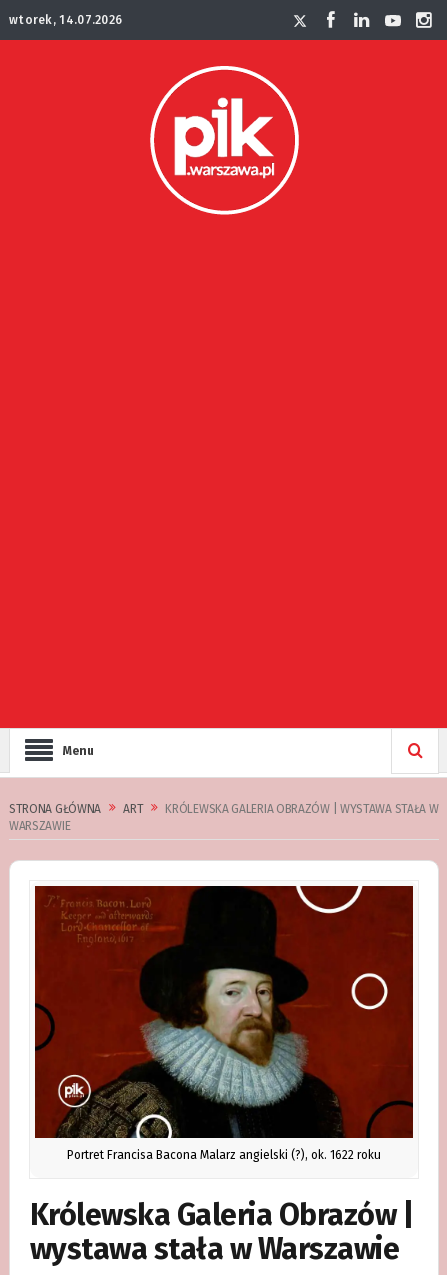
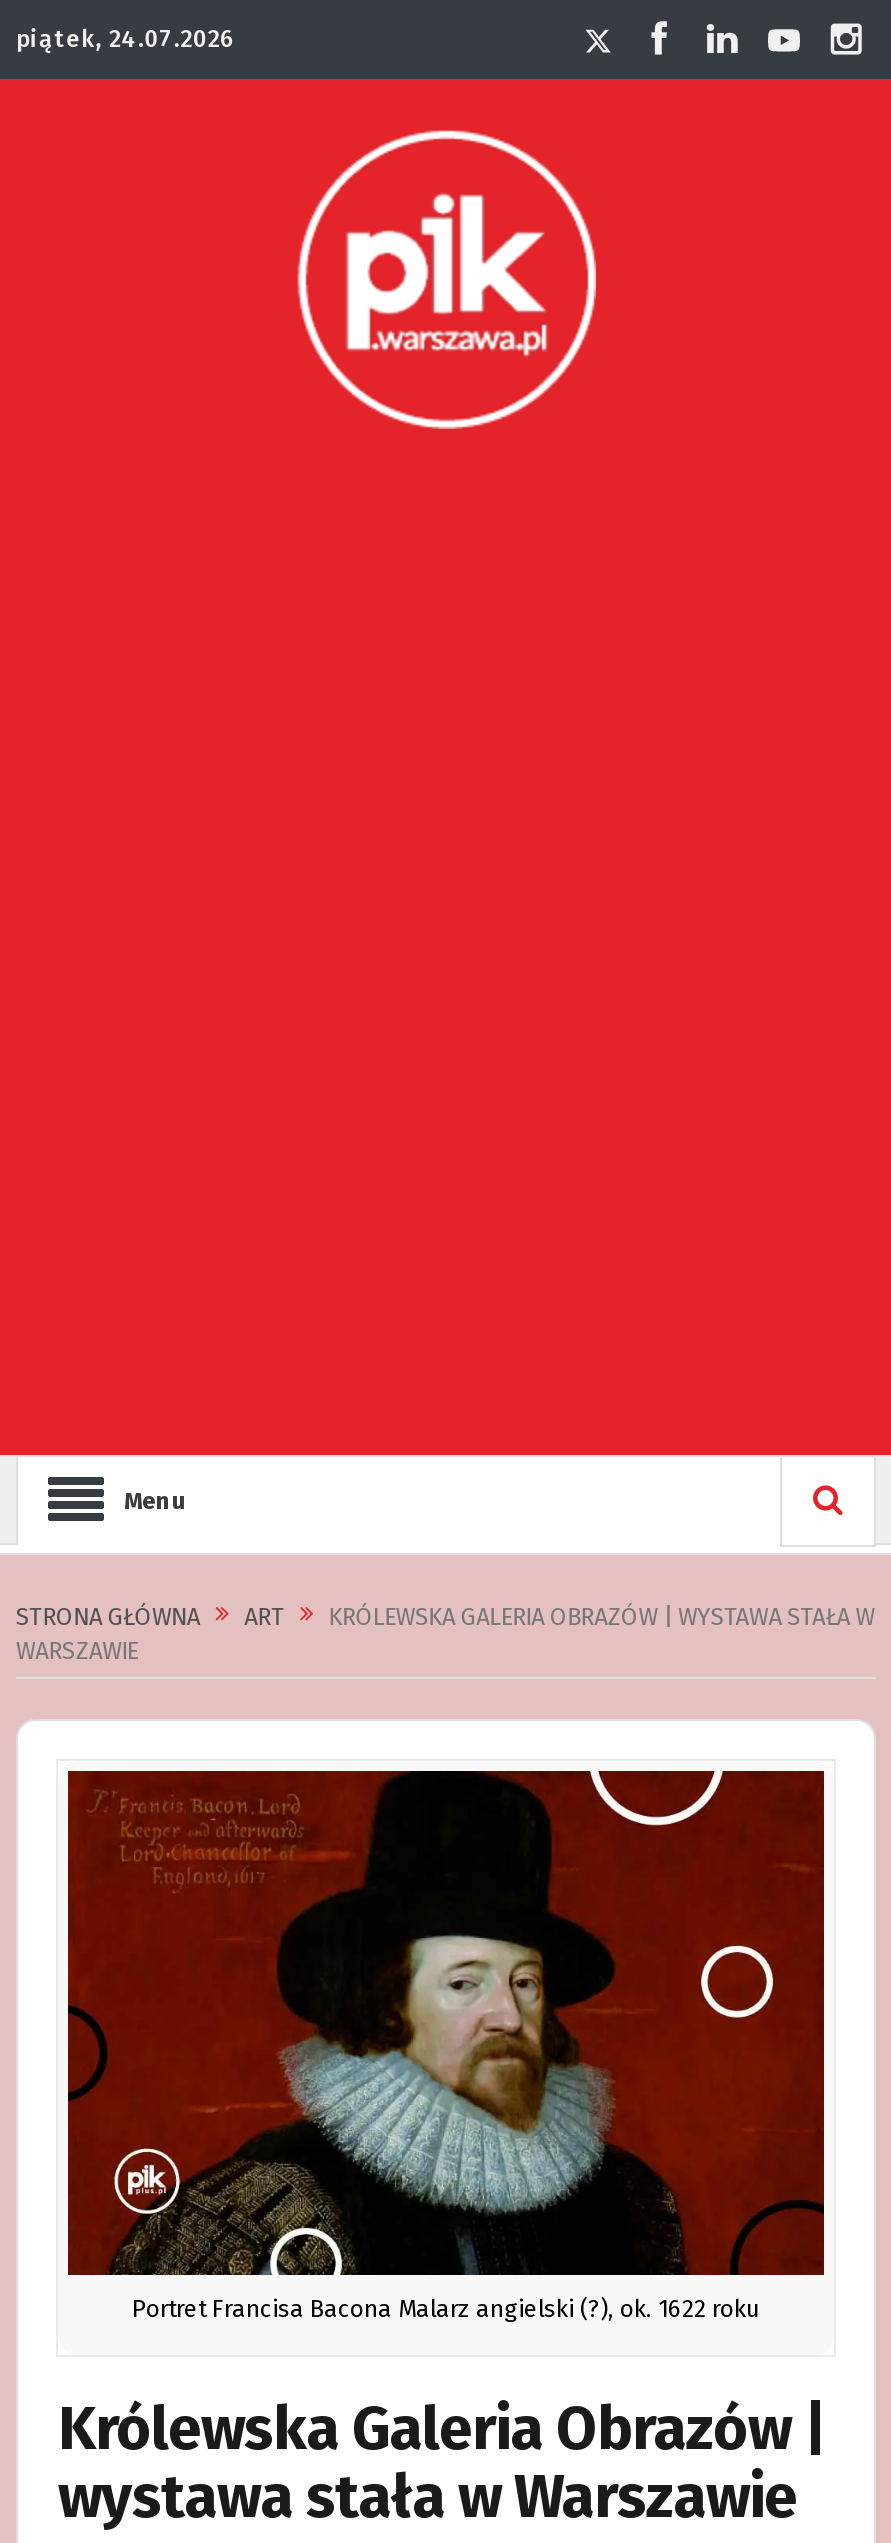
- wtorek, 14.07.2026
+ piątek, 24.07.2026
